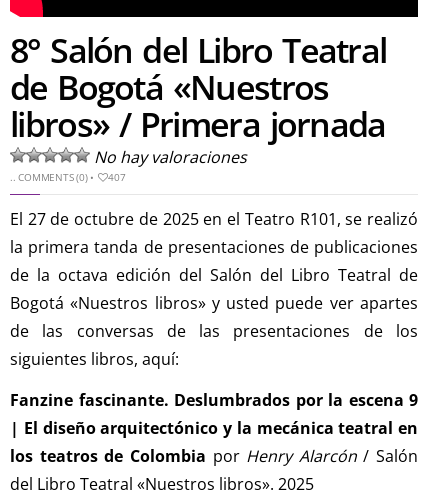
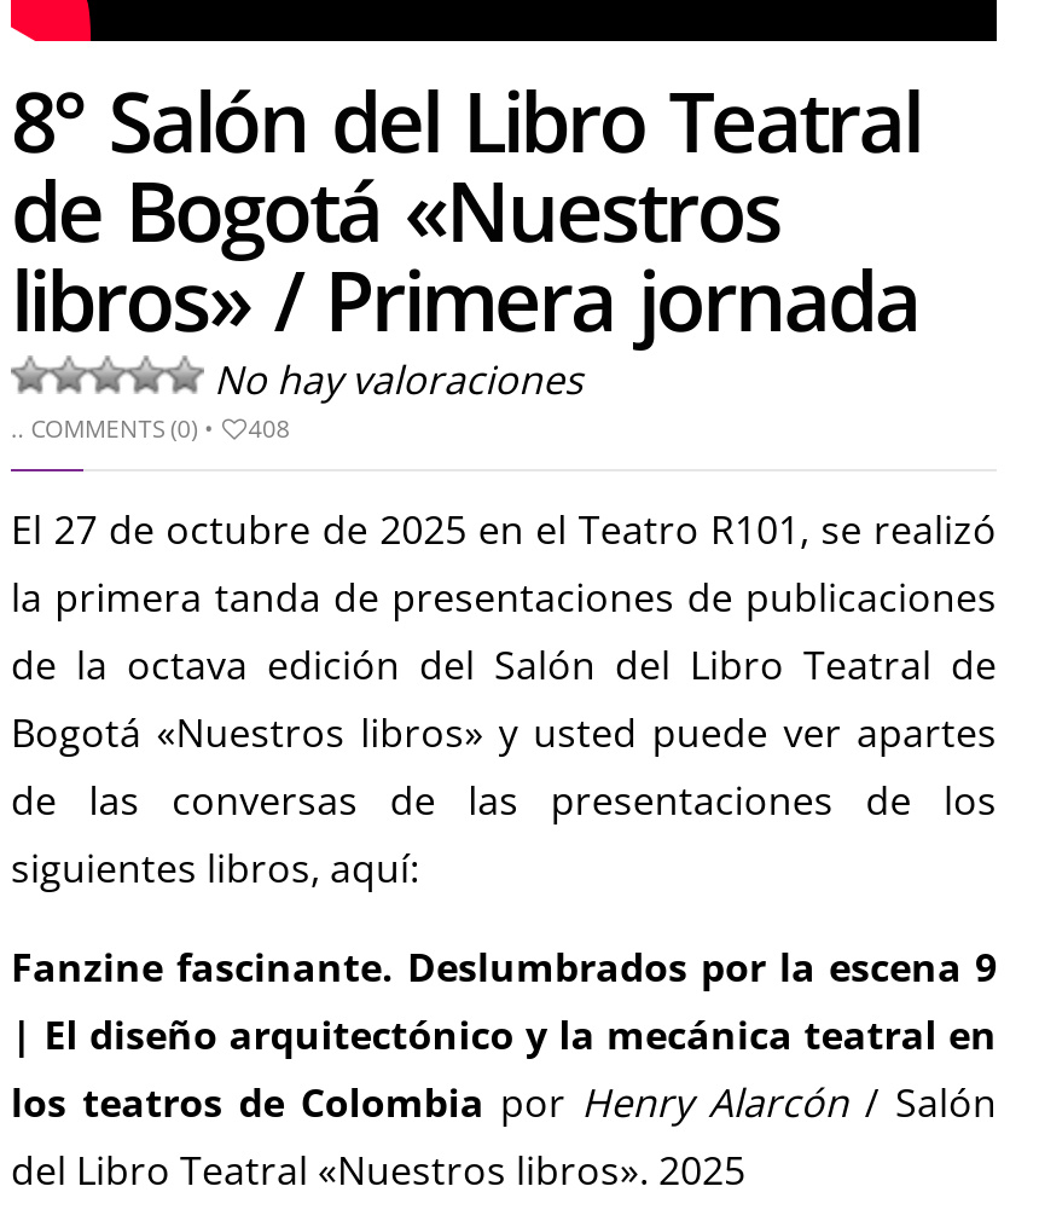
- .. COMMENTS (0) • 407
+ .. COMMENTS (0) • 408
